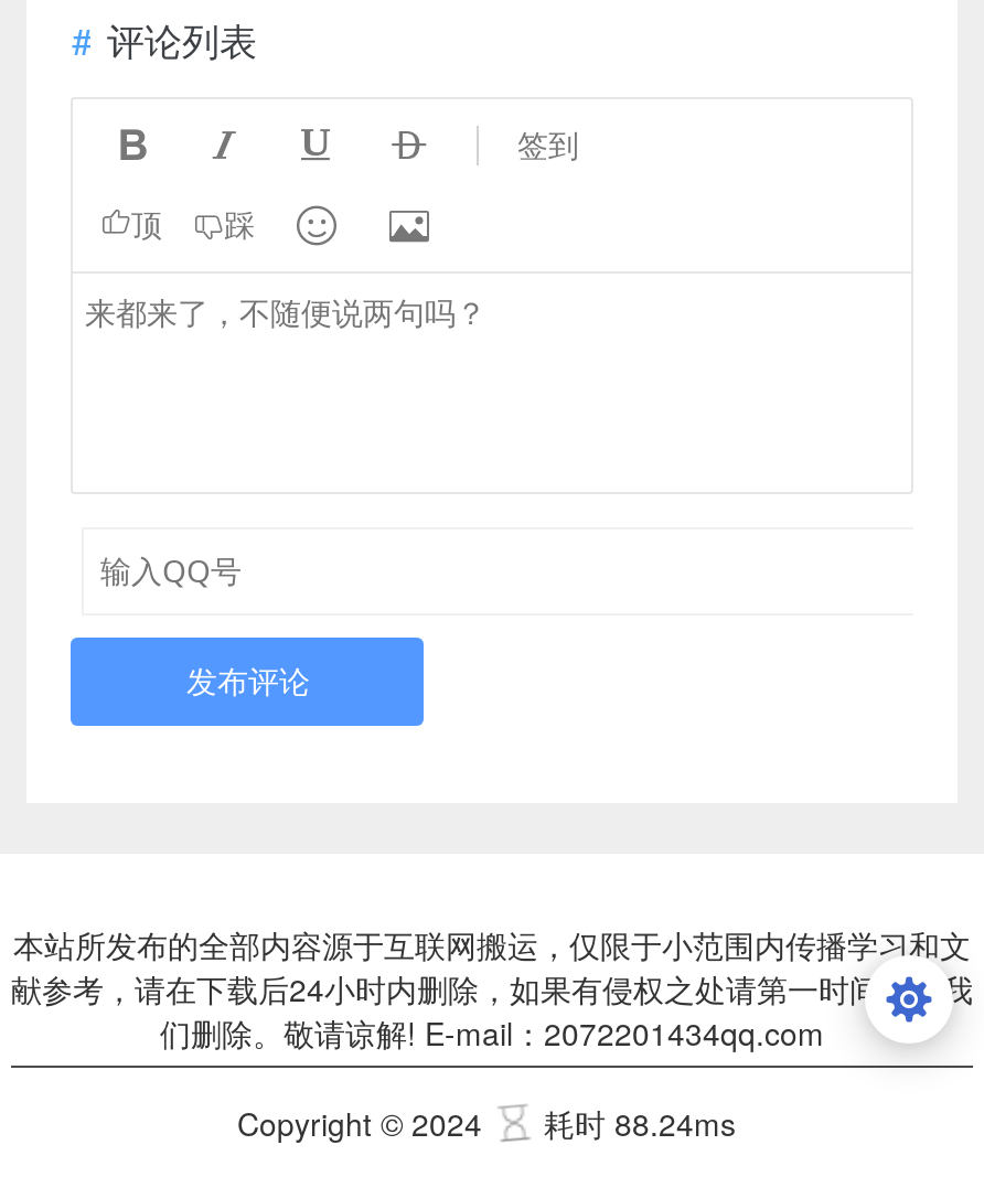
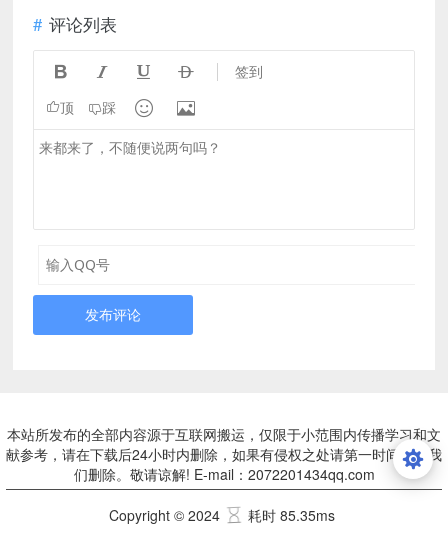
- Copyright © 2024 耗时 88.24ms
+ Copyright © 2024 耗时 85.35ms
